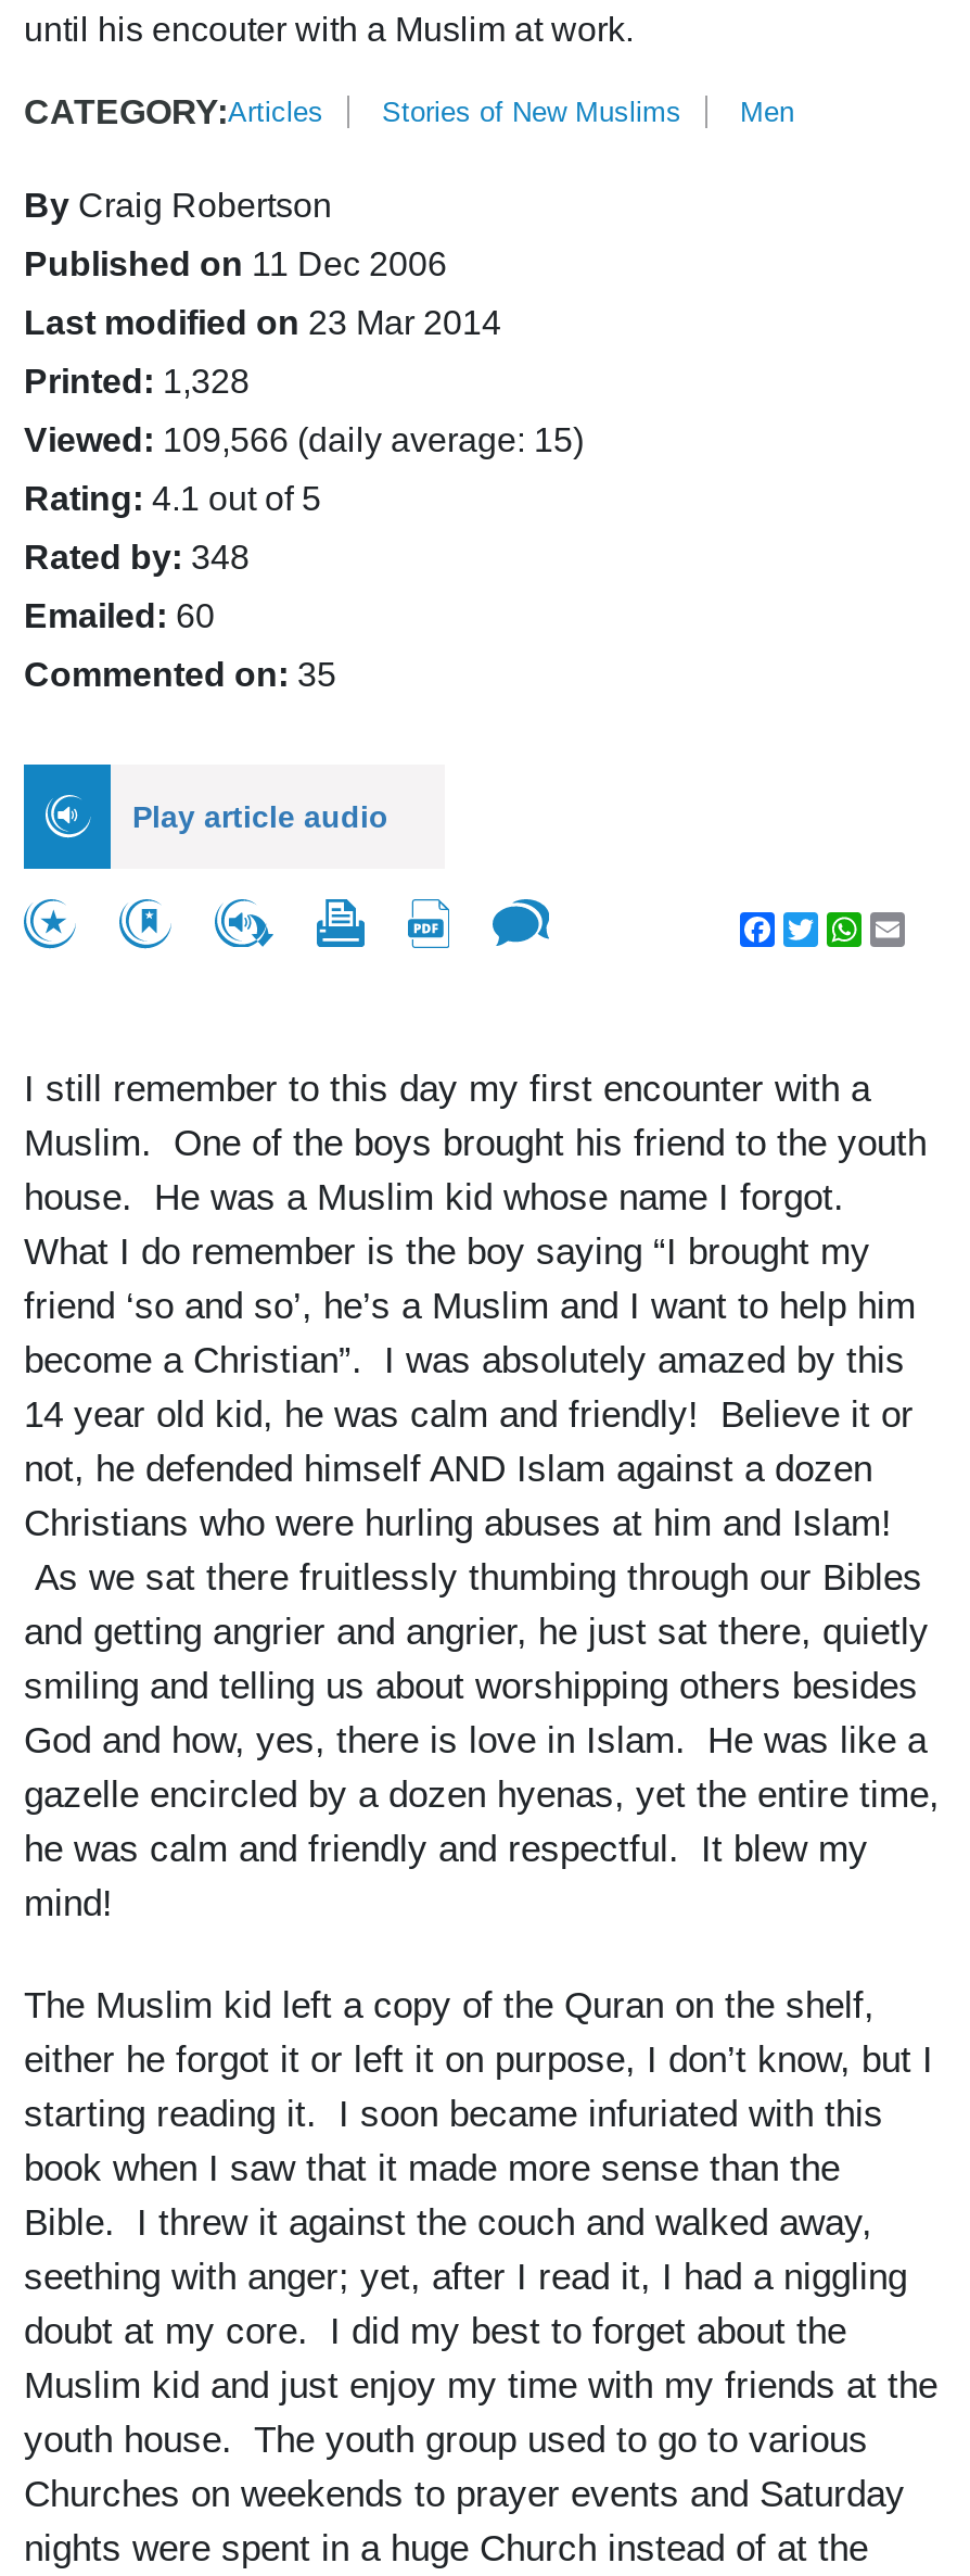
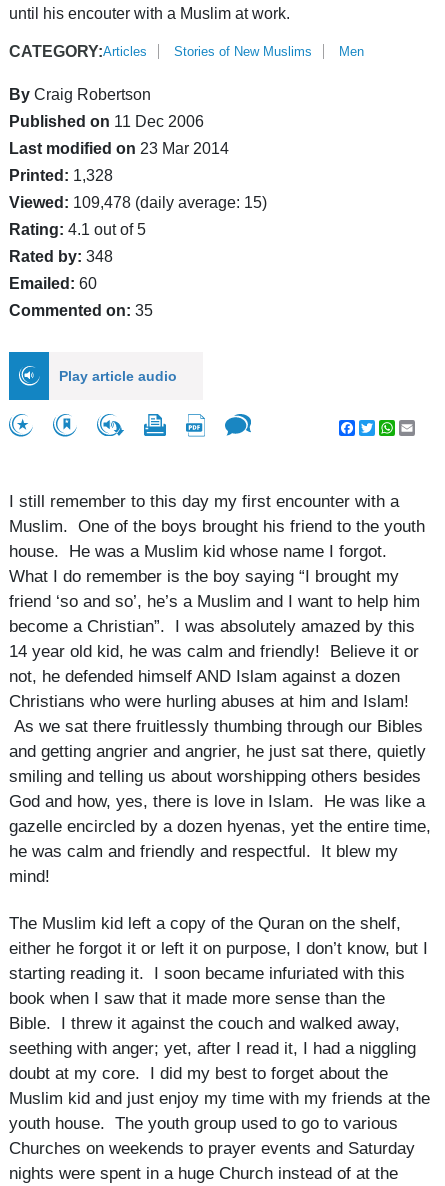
- Viewed: 109,566 (daily average: 15)
+ Viewed: 109,478 (daily average: 15)
